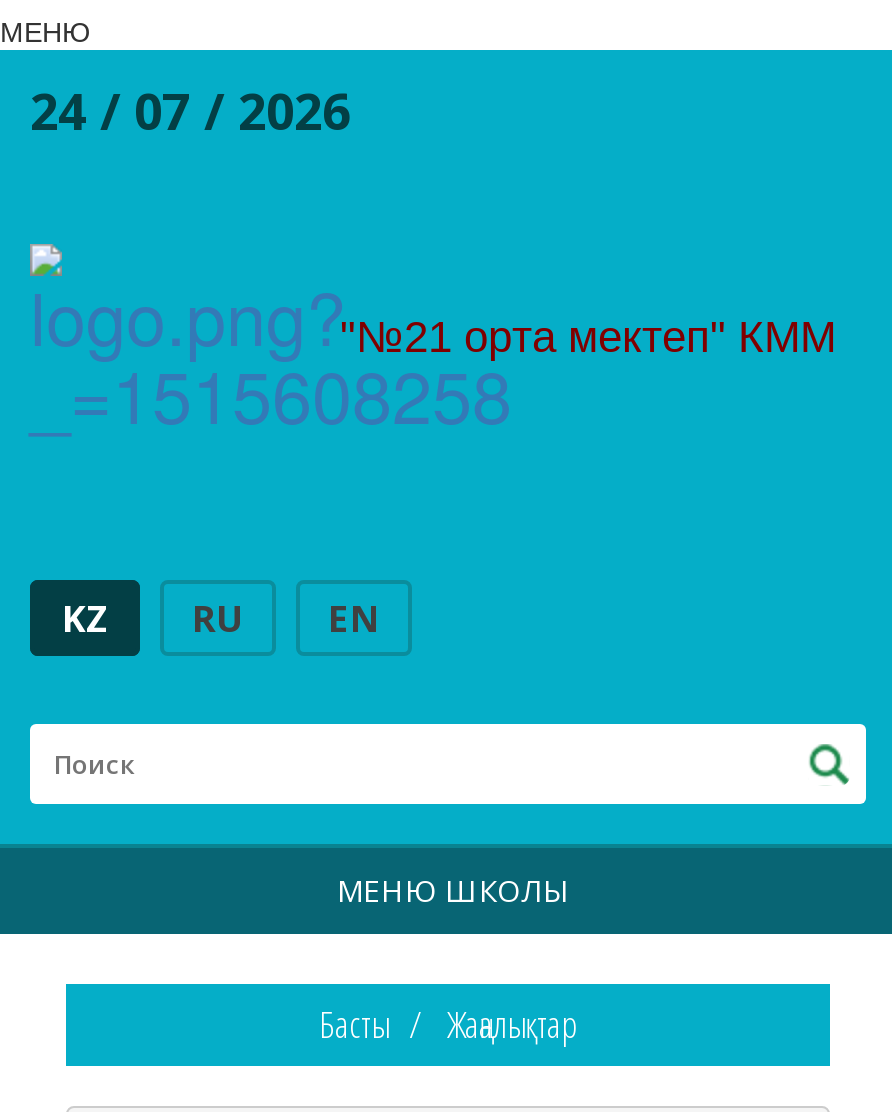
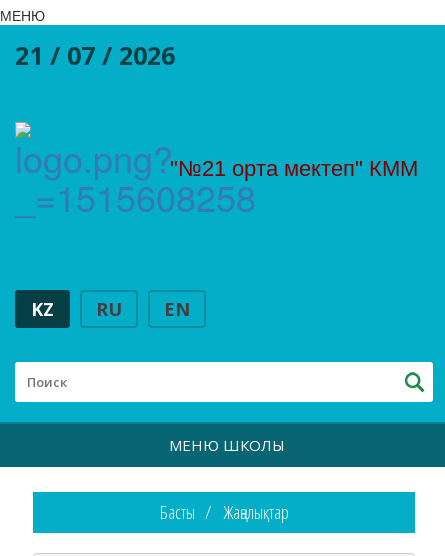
- 24 / 07 / 2026
+ 21 / 07 / 2026
